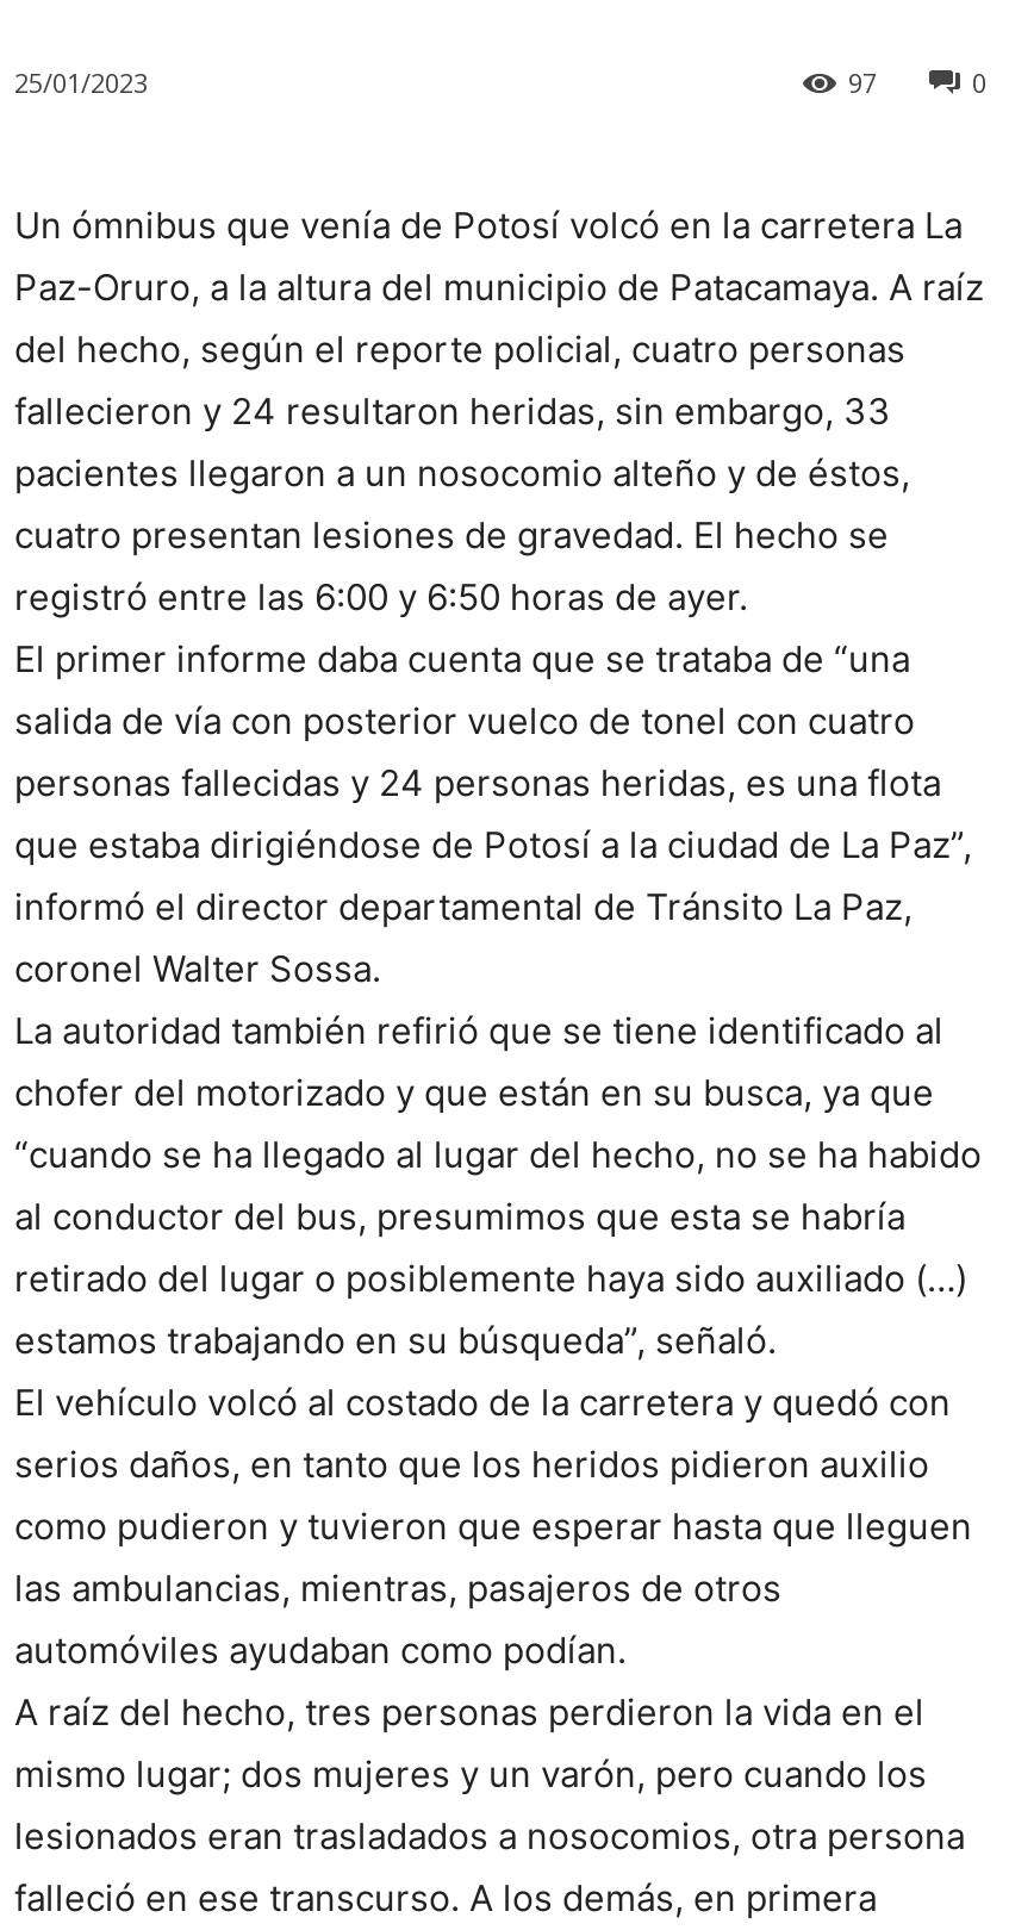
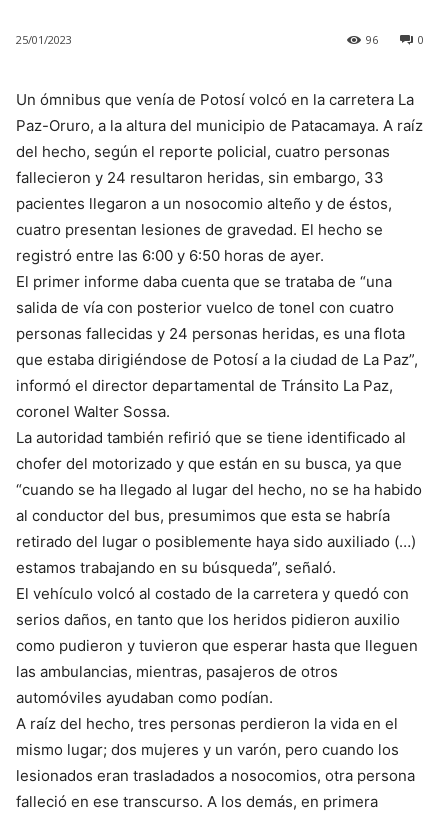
- 97
+ 96
